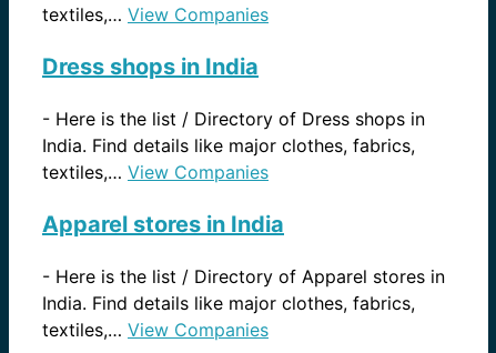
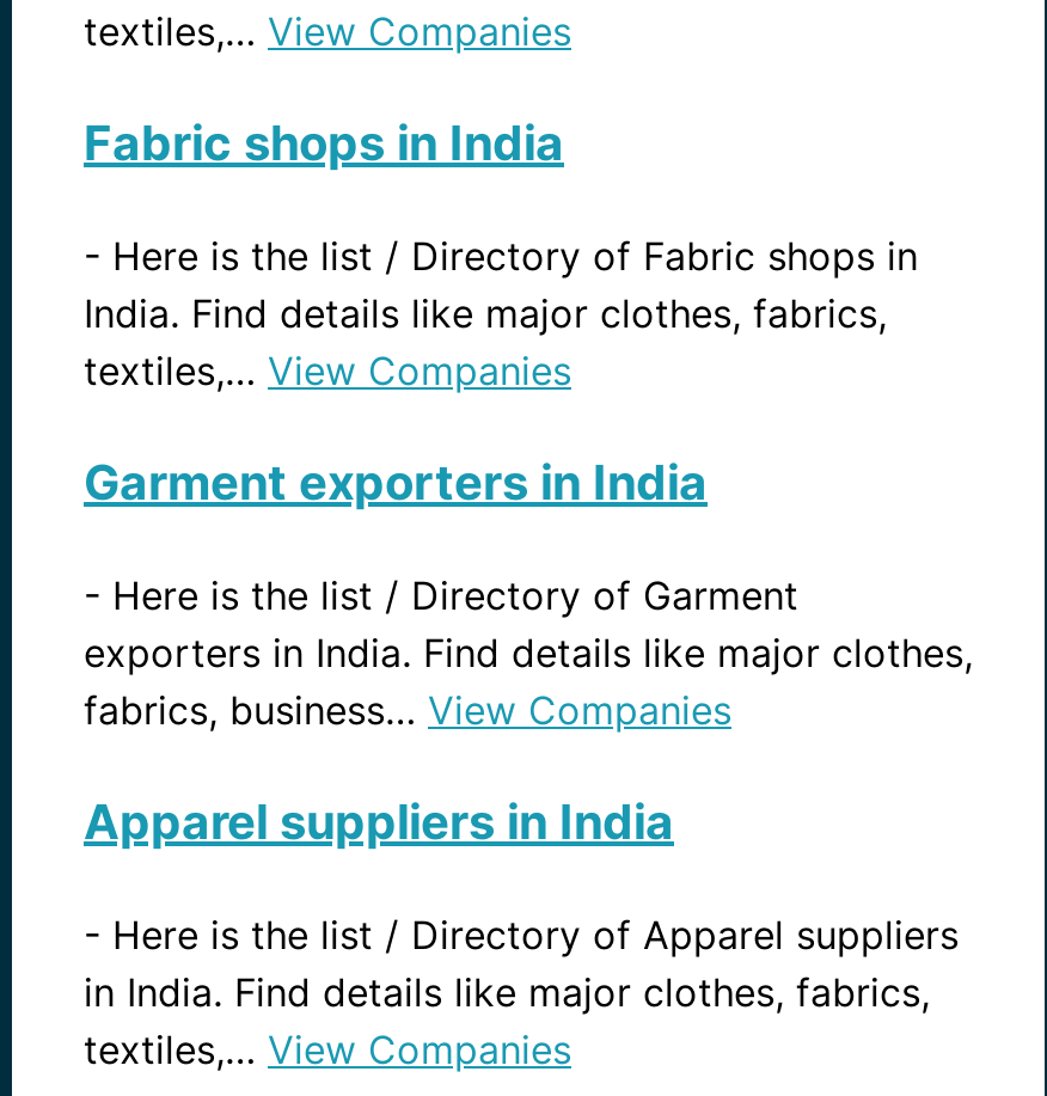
- Dress shops in India
+ Fabric shops in India

- - Here is the list / Directory of Dress shops in
+ - Here is the list / Directory of Fabric shops in

- Apparel stores in India
- - Here is the list / Directory of Apparel stores in
- India. Find details like major clothes, fabrics,
+ Garment exporters in India
+ - Here is the list / Directory of Garment
+ exporters in India. Find details like major clothes,
+ fabrics, business… View Companies
+ Apparel suppliers in India
+ - Here is the list / Directory of Apparel suppliers
+ in India. Find details like major clothes, fabrics,
